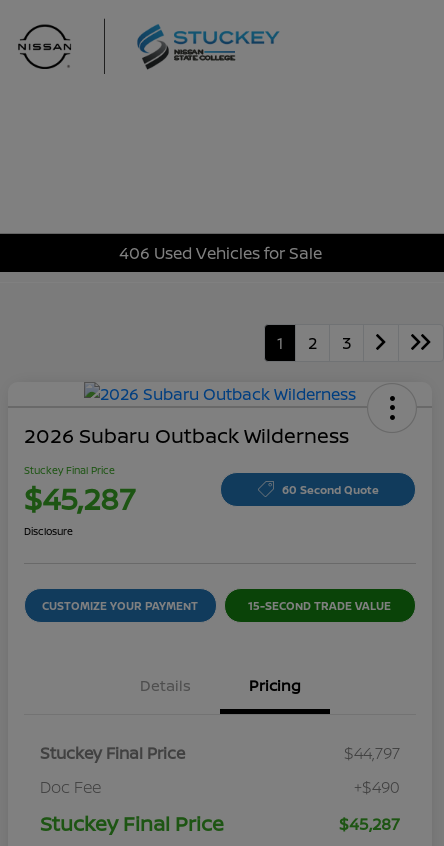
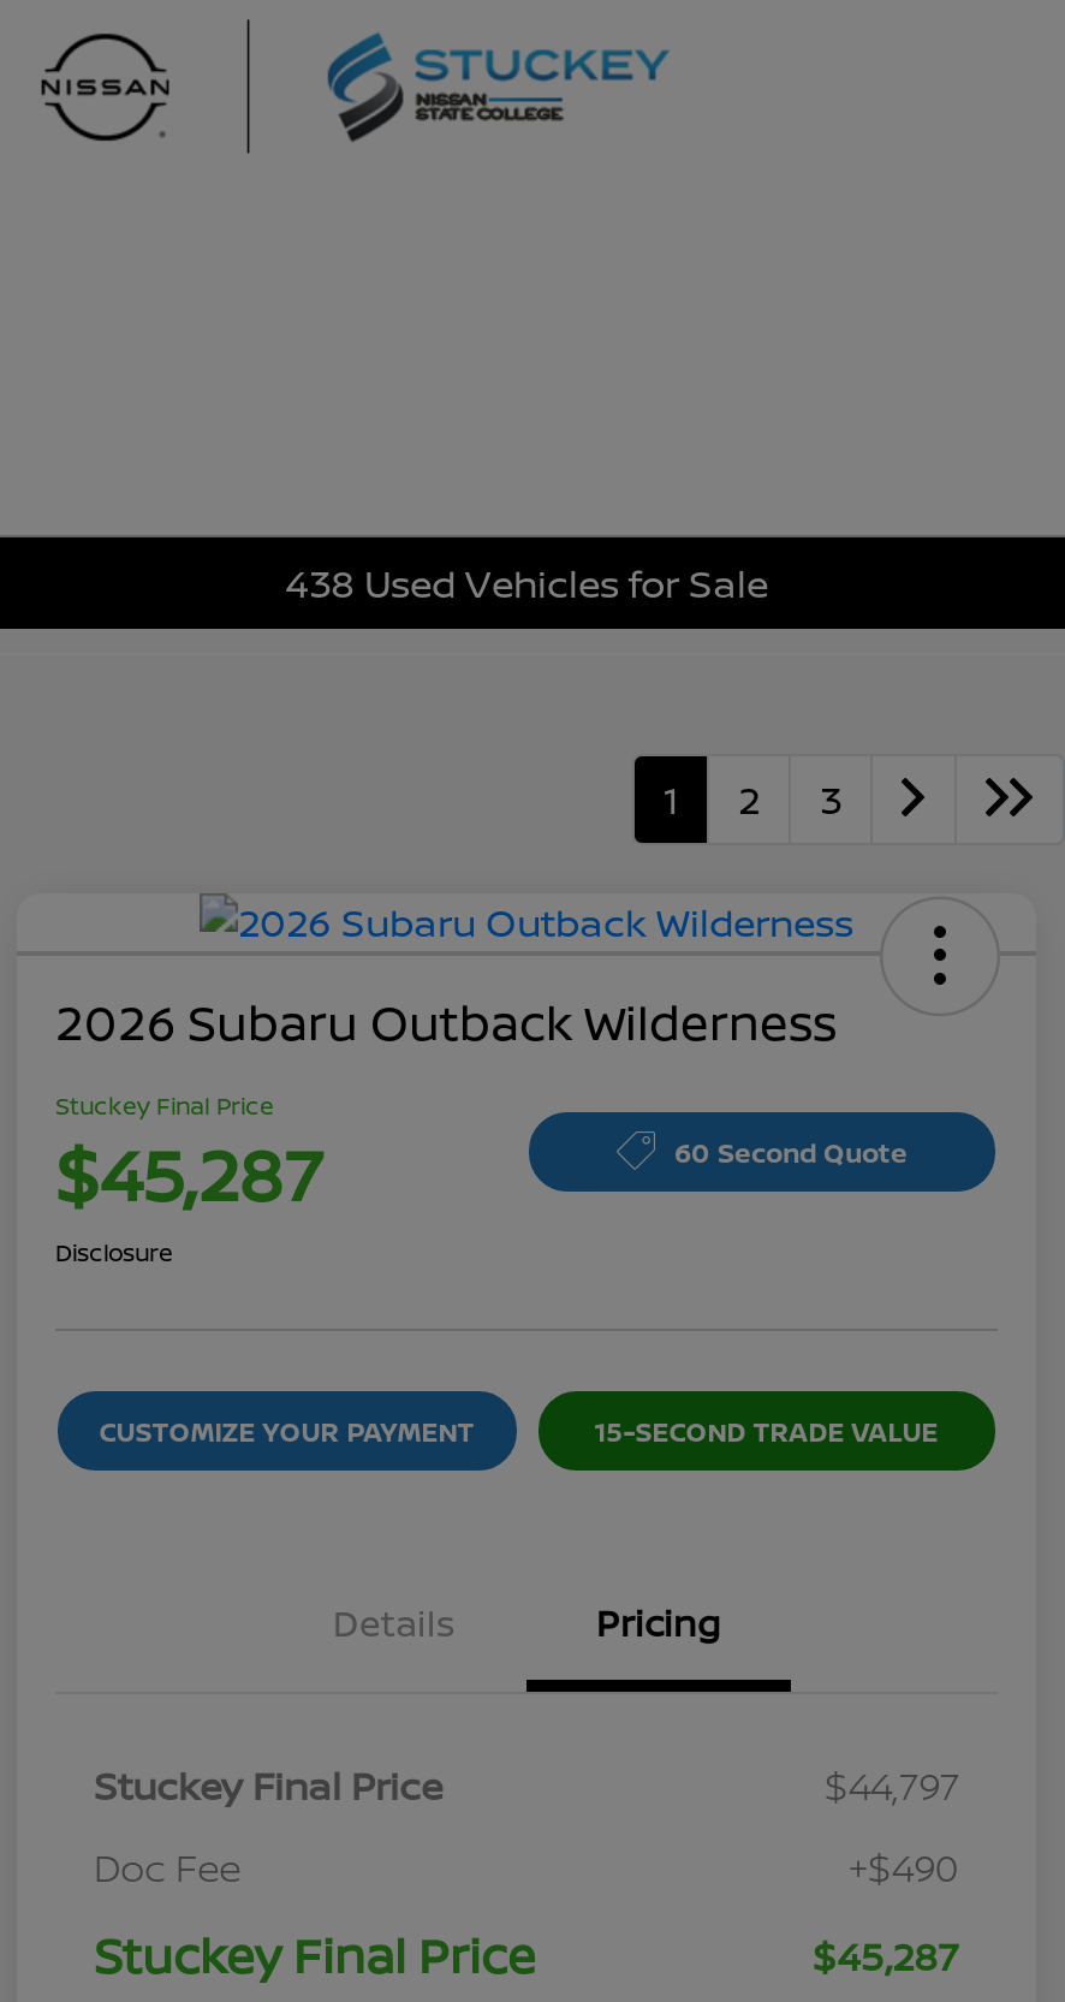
- 406 Used Vehicles for Sale
+ 438 Used Vehicles for Sale
